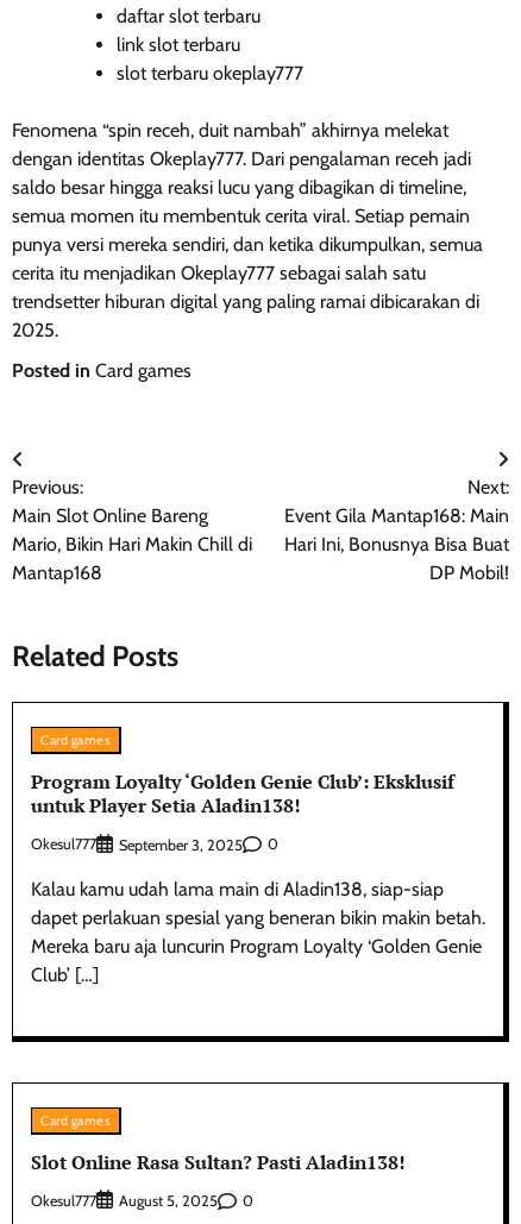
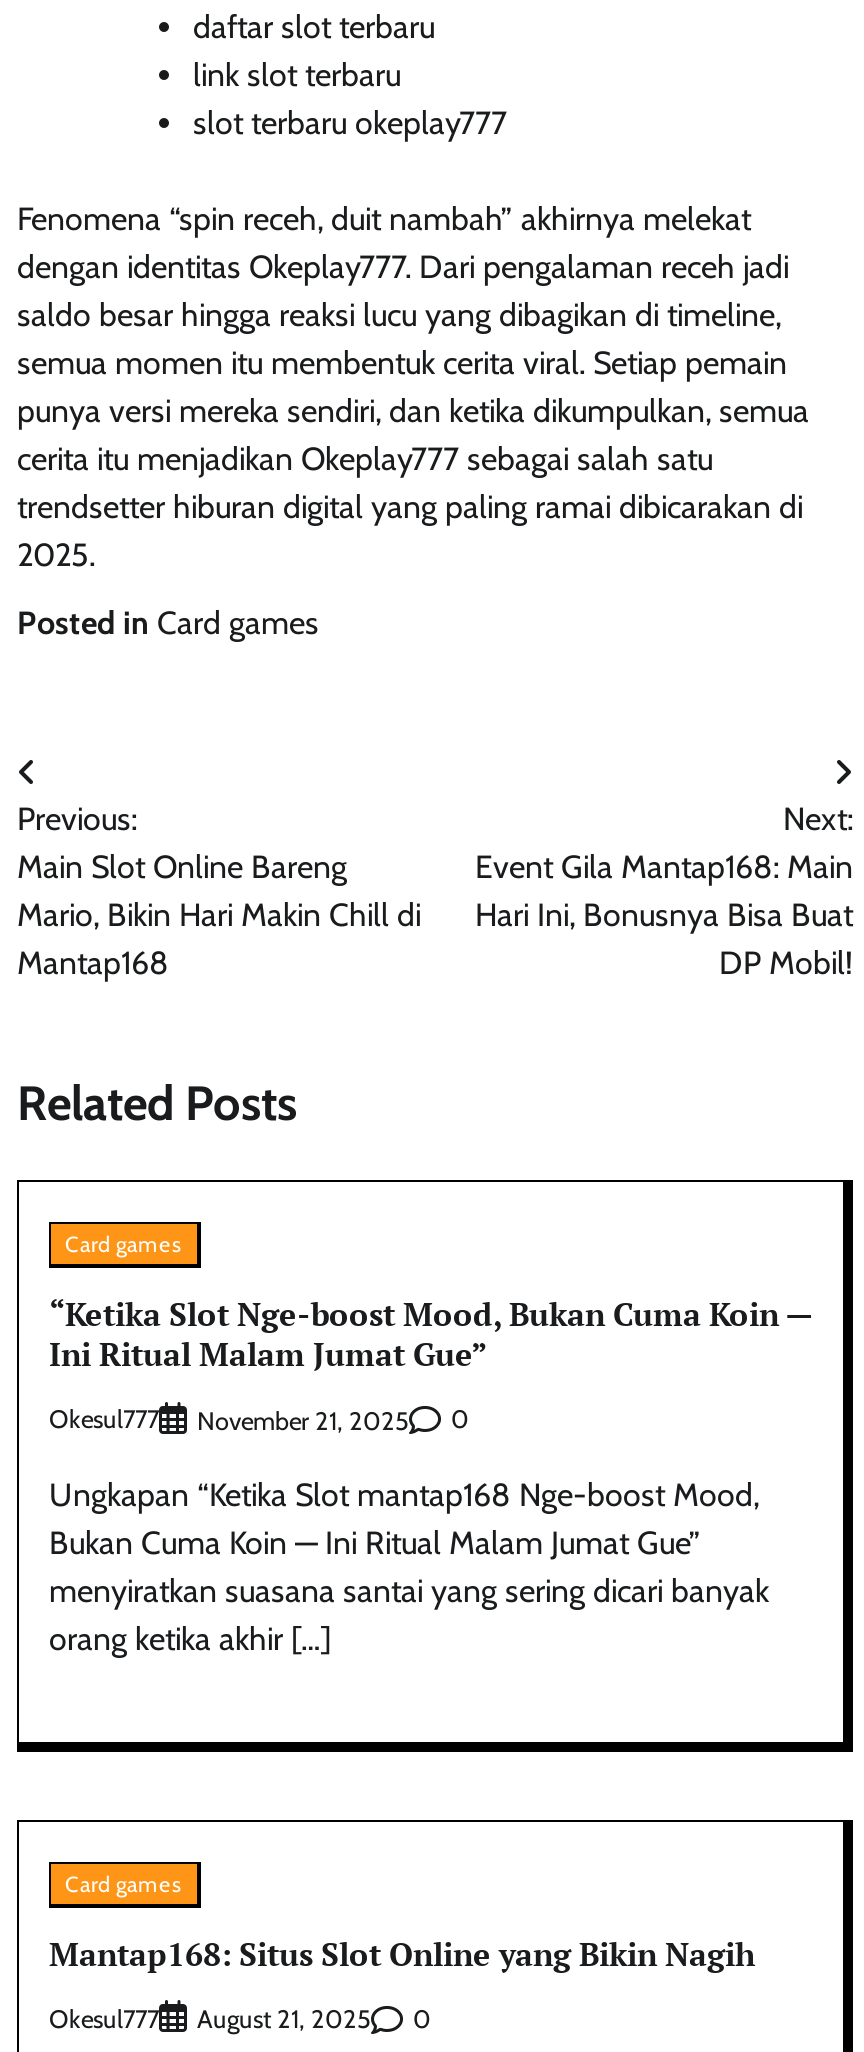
- Program Loyalty ‘Golden Genie Club’: Eksklusif
- untuk Player Setia Aladin138!
+ “Ketika Slot Nge-boost Mood, Bukan Cuma Koin —
+ Ini Ritual Malam Jumat Gue”

- September 3, 2025
+ November 21, 2025

- Kalau kamu udah lama main di Aladin138, siap-siap
- dapet perlakuan spesial yang beneran bikin makin betah.
- Mereka baru aja luncurin Program Loyalty ‘Golden Genie
- Club’ […]
+ Ungkapan “Ketika Slot mantap168 Nge-boost Mood,
+ Bukan Cuma Koin — Ini Ritual Malam Jumat Gue”
+ menyiratkan suasana santai yang sering dicari banyak
+ orang ketika akhir […]

- Slot Online Rasa Sultan? Pasti Aladin138!
+ Mantap168: Situs Slot Online yang Bikin Nagih

- August 5, 2025
+ August 21, 2025
